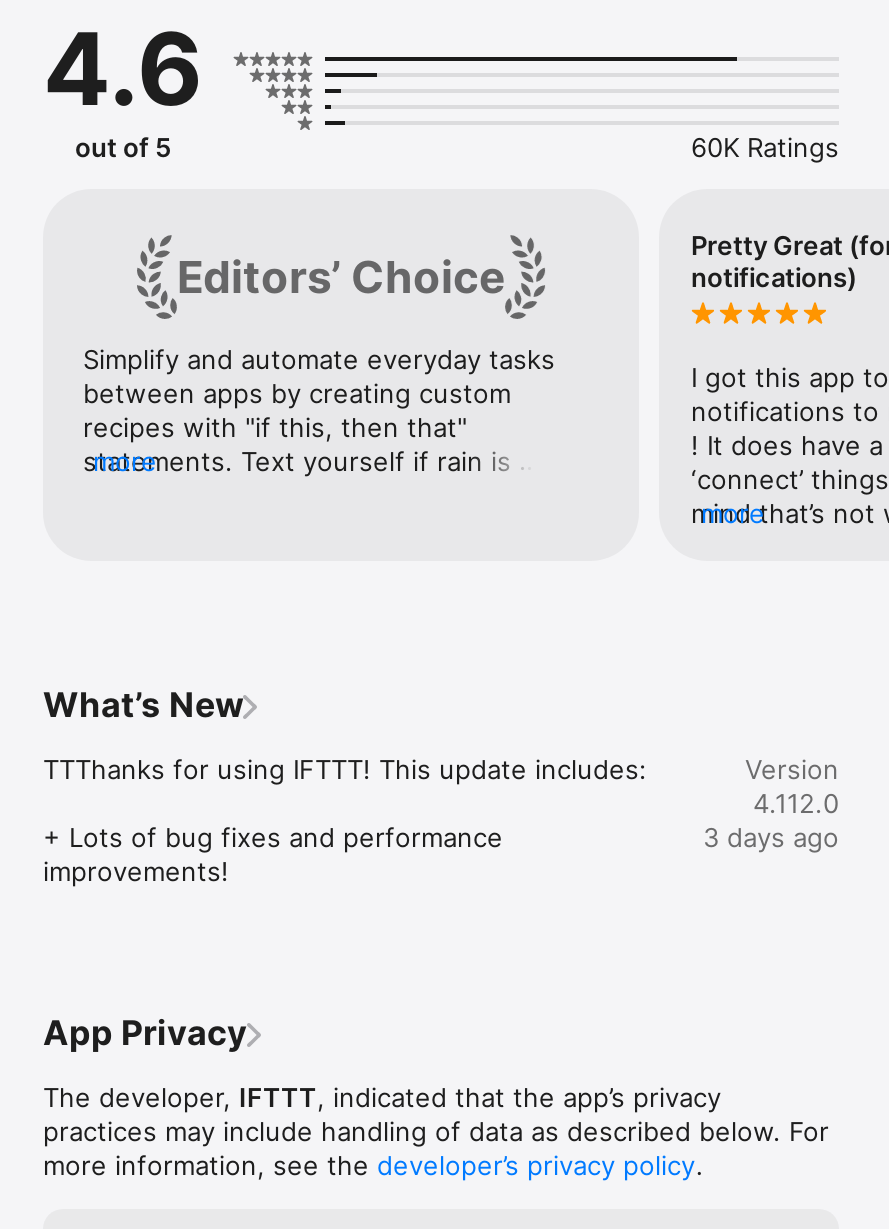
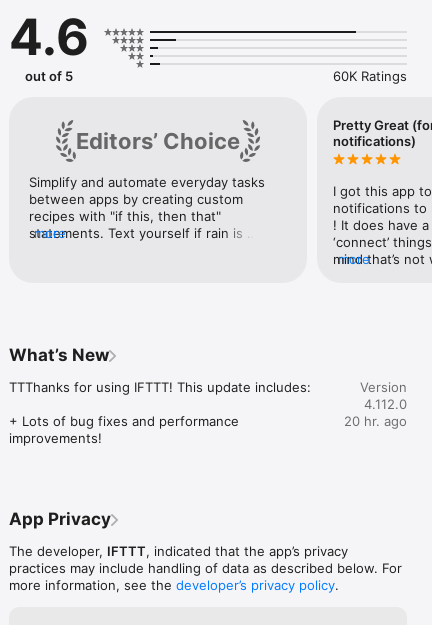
- 3 days ago
+ 20 hr. ago
